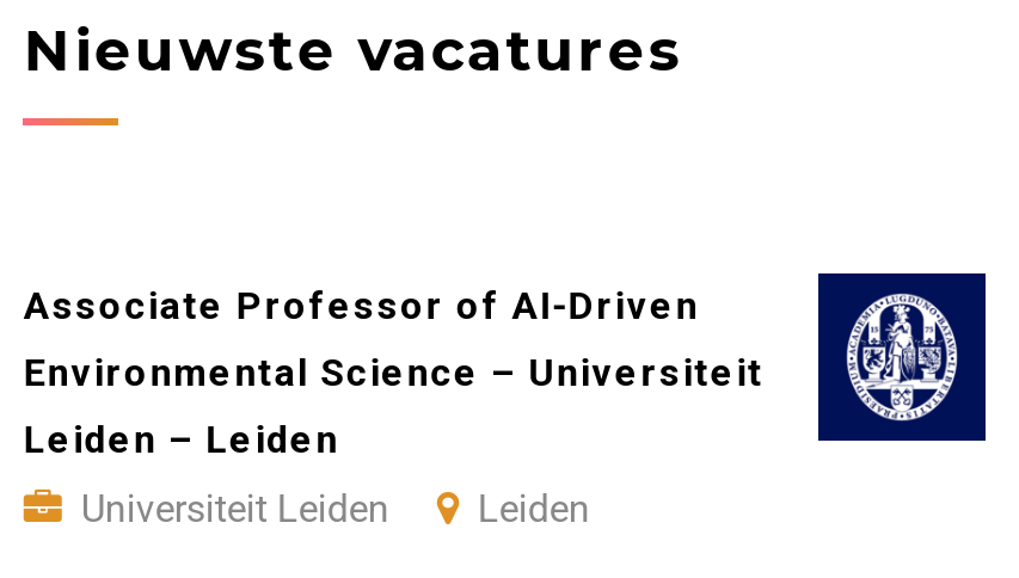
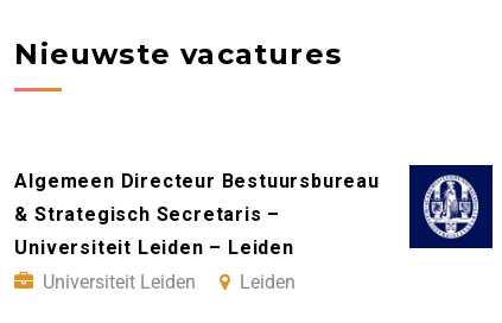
- Associate Professor of AI-Driven
+ Algemeen Directeur Bestuursbureau

- Environmental Science – Universiteit
+ & Strategisch Secretaris –

- Leiden – Leiden
+ Universiteit Leiden – Leiden
